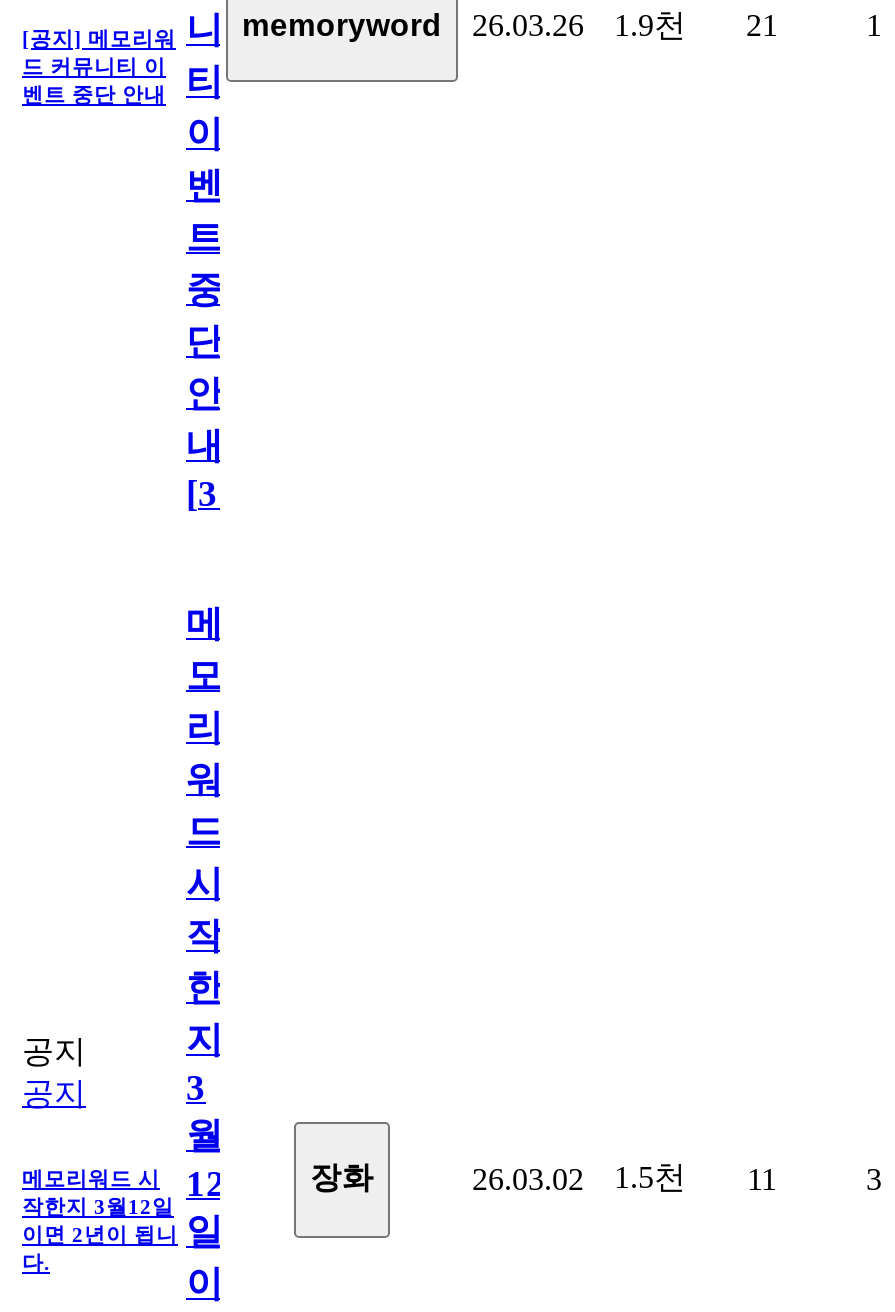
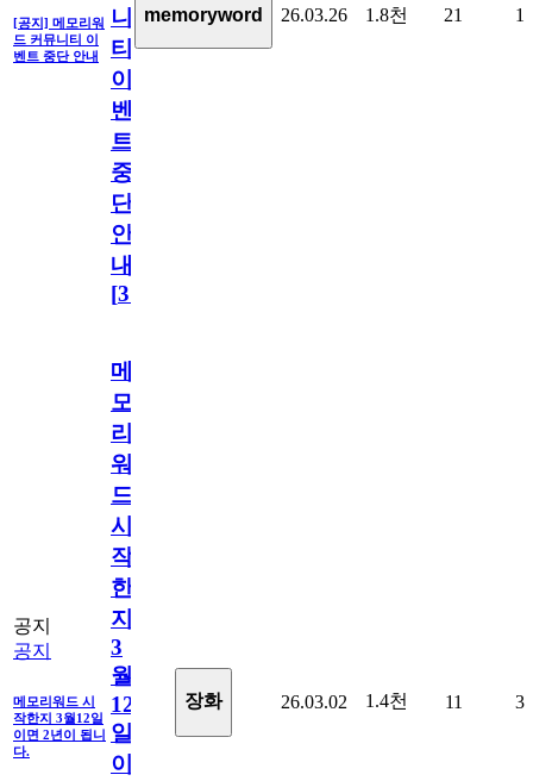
- 1.9천
+ 1.8천

- 26.03.02 1.5천 11
+ 26.03.02 1.4천 11
